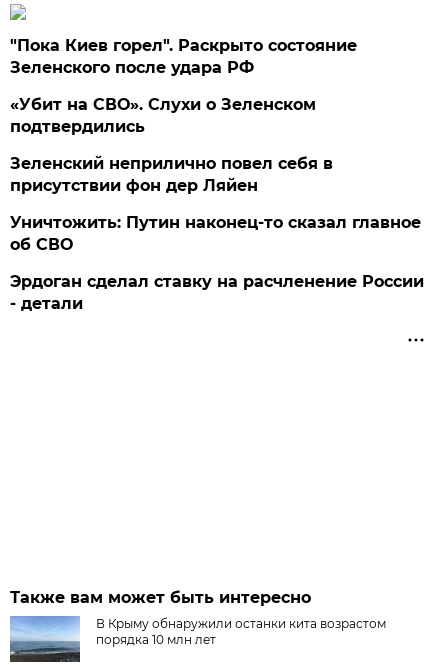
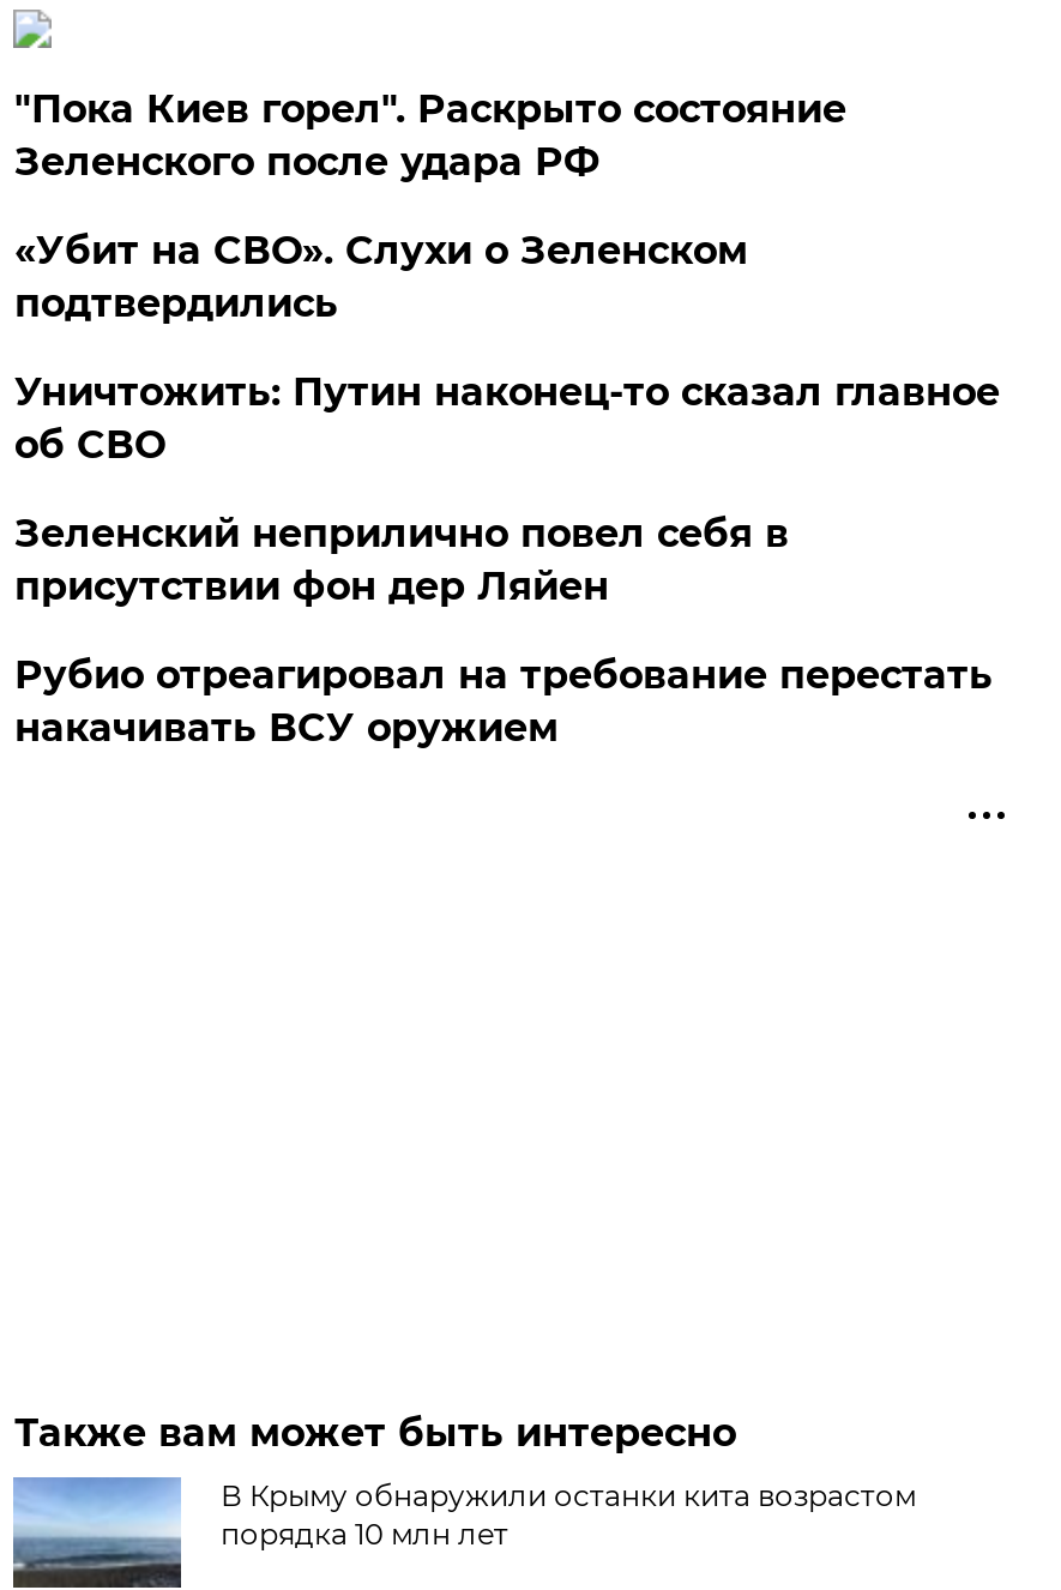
moved down: Зеленский неприлично повел cебя в | присутствии фон дер Ляйен

moved up: Уничтожить: Путин наконец-то сказал главное | об СВО

- Эрдоган сделал ставку на расчленение России
- - детали
+ Рубио отреагировал на требование перестать
+ накачивать ВСУ оружием
